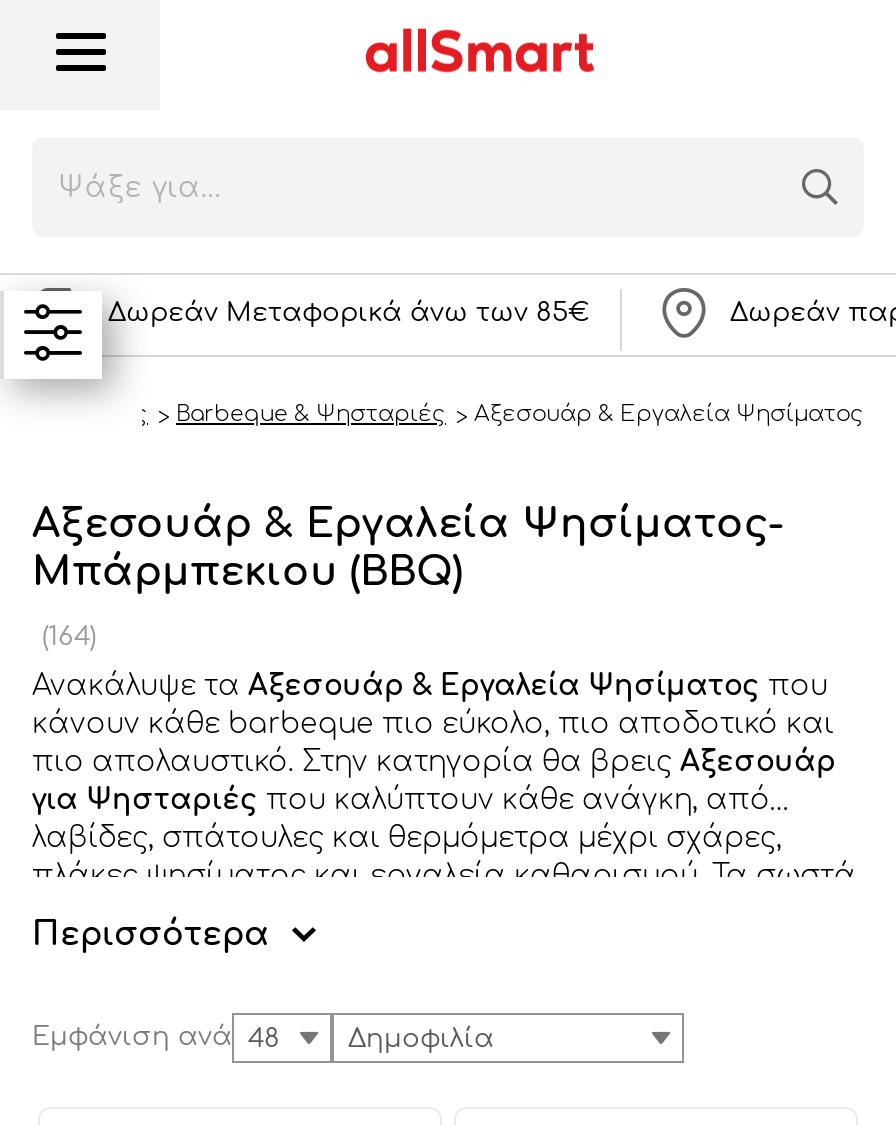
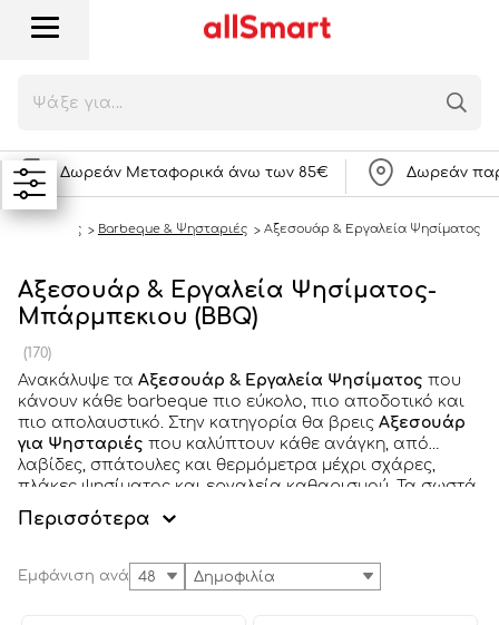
- (164)
+ (170)
